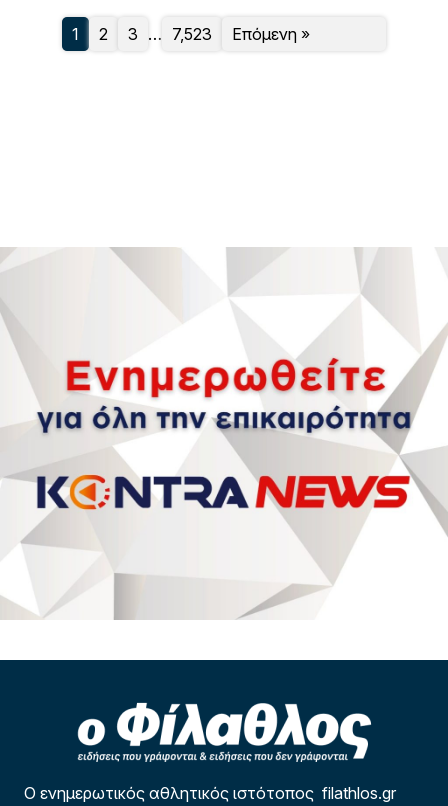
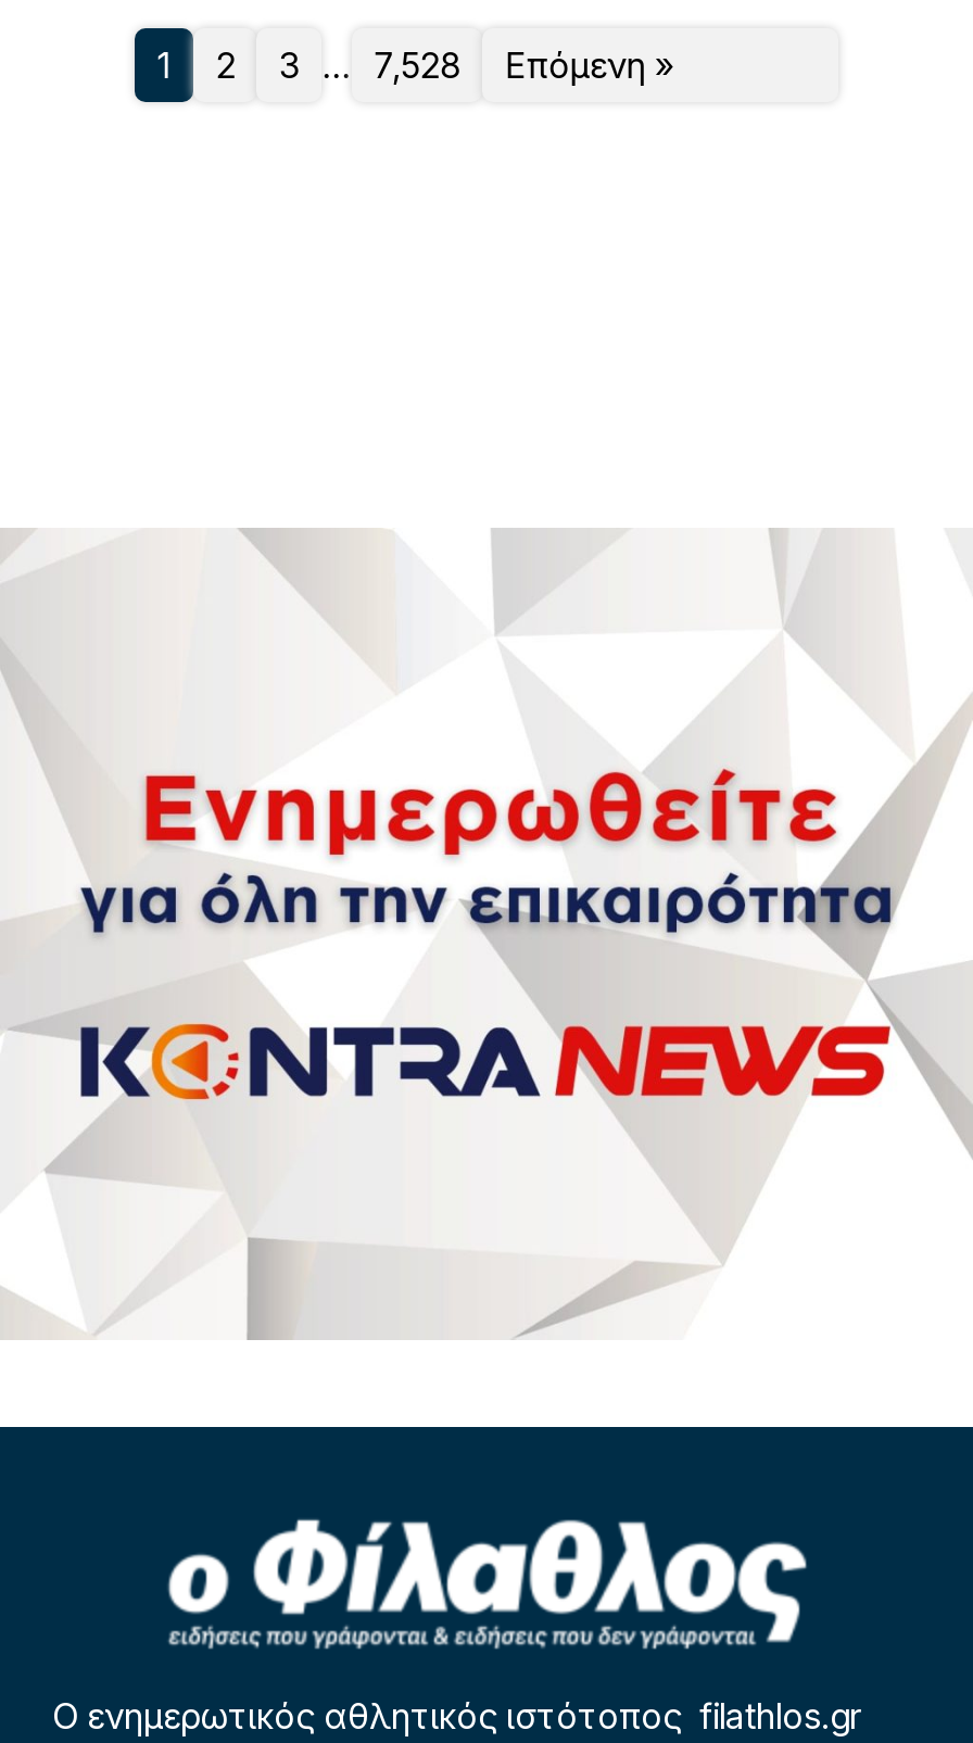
- 1 2 3 … 7,523 Επόμενη »
+ 1 2 3 … 7,528 Επόμενη »
